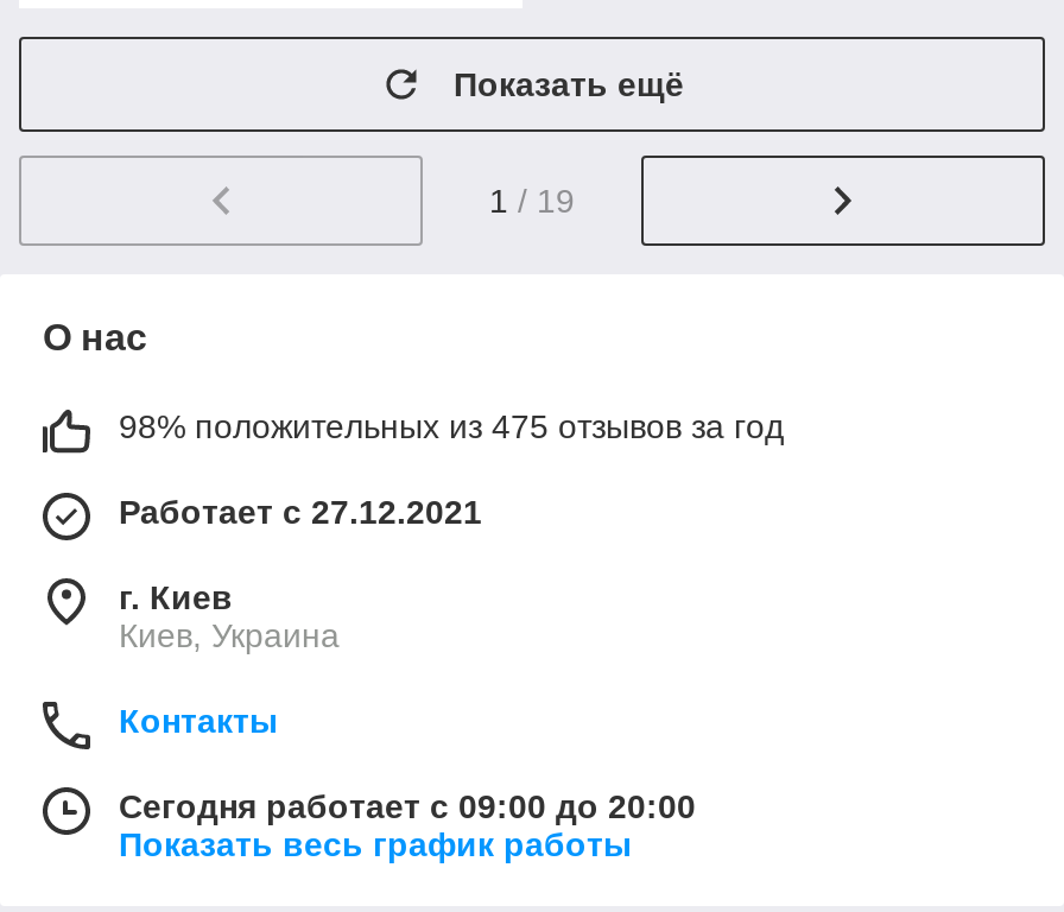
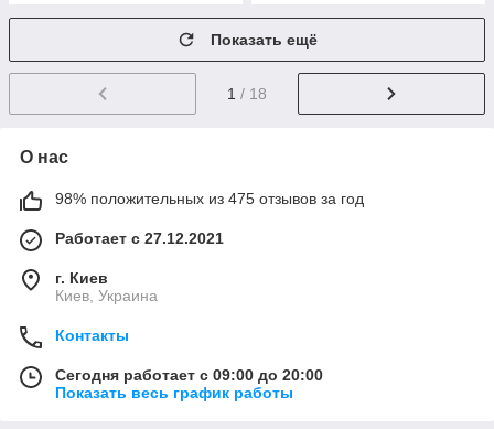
- 1 / 19
+ 1 / 18
